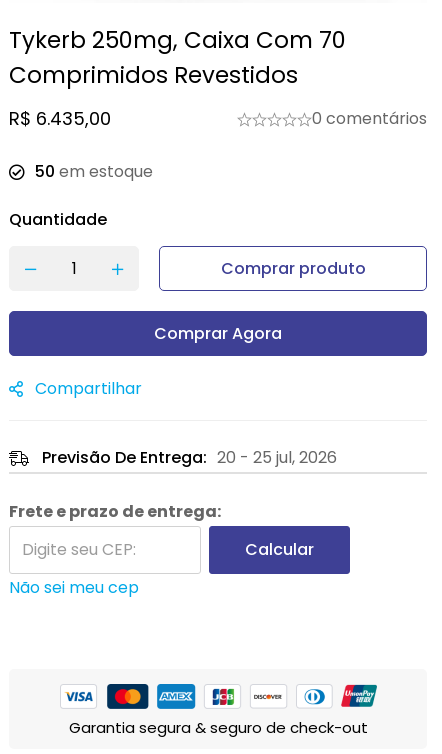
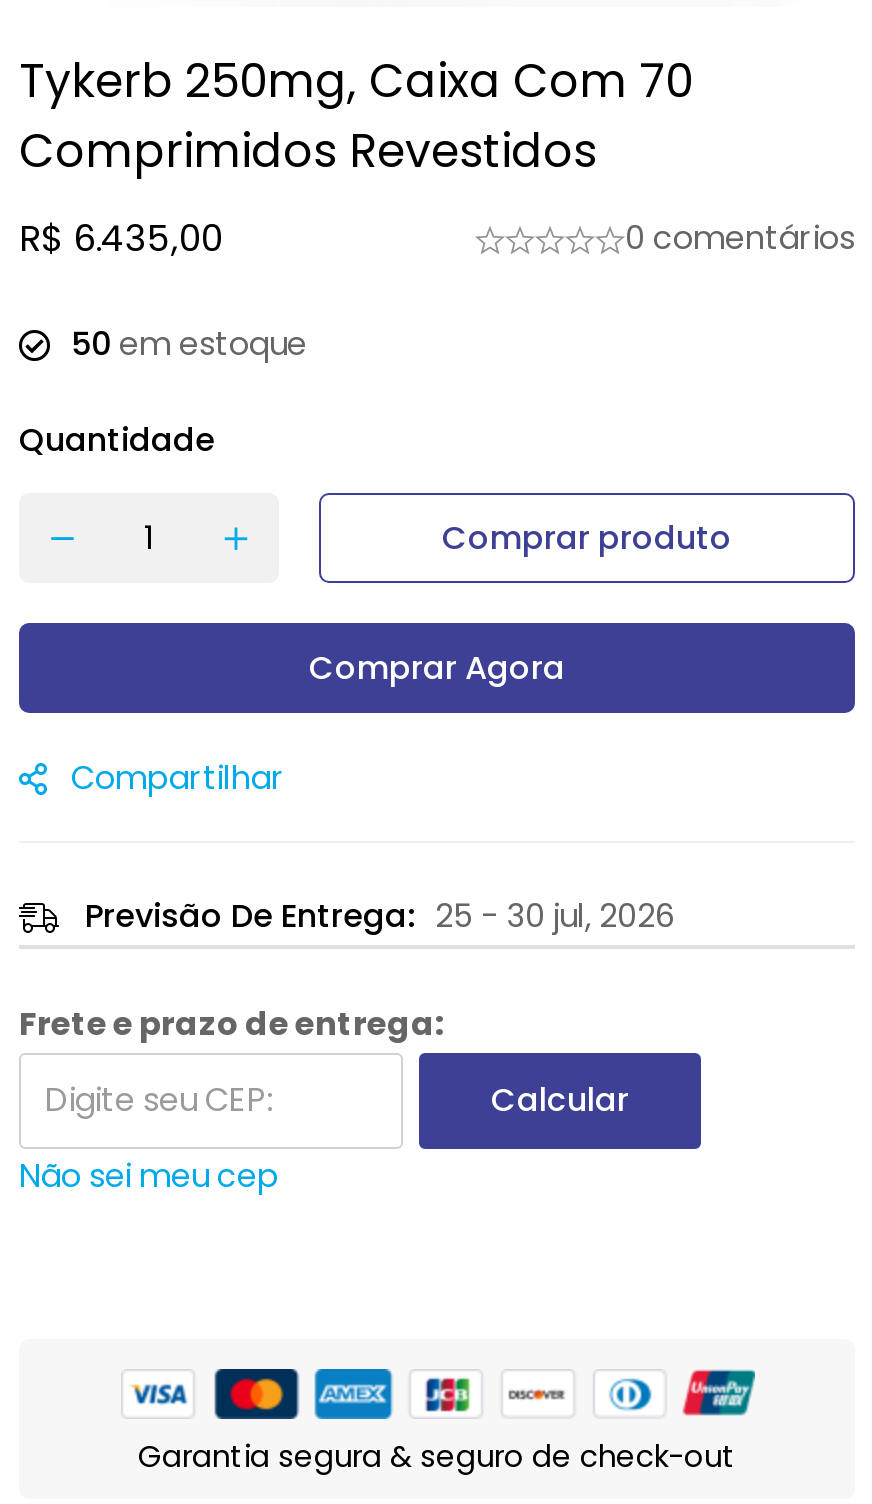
- Previsão De Entrega: 20 - 25 jul, 2026
+ Previsão De Entrega: 25 - 30 jul, 2026
